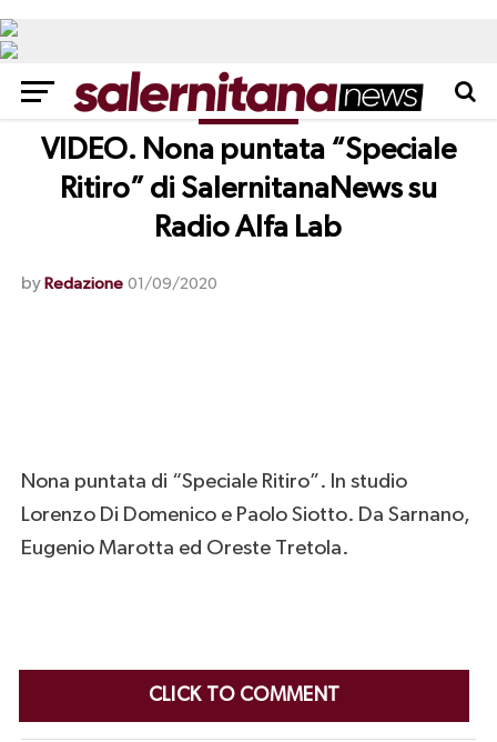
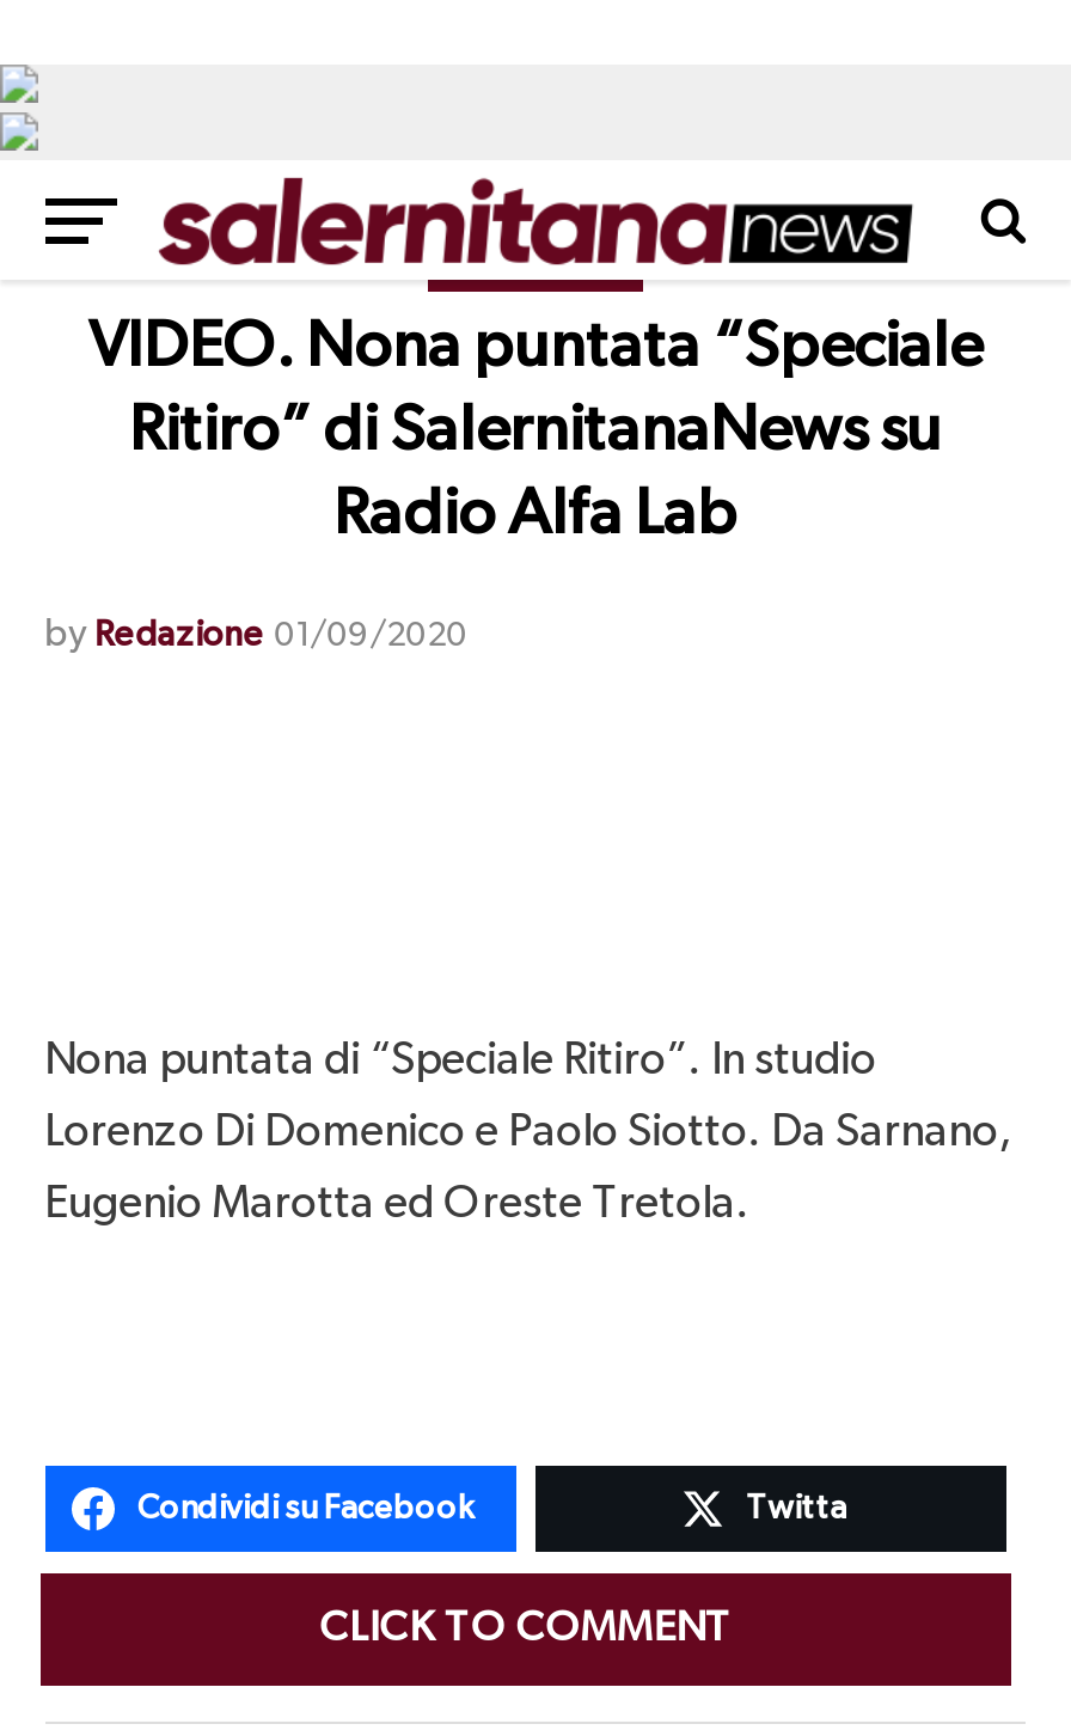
+ Condividi su Facebook
+ Twitta
